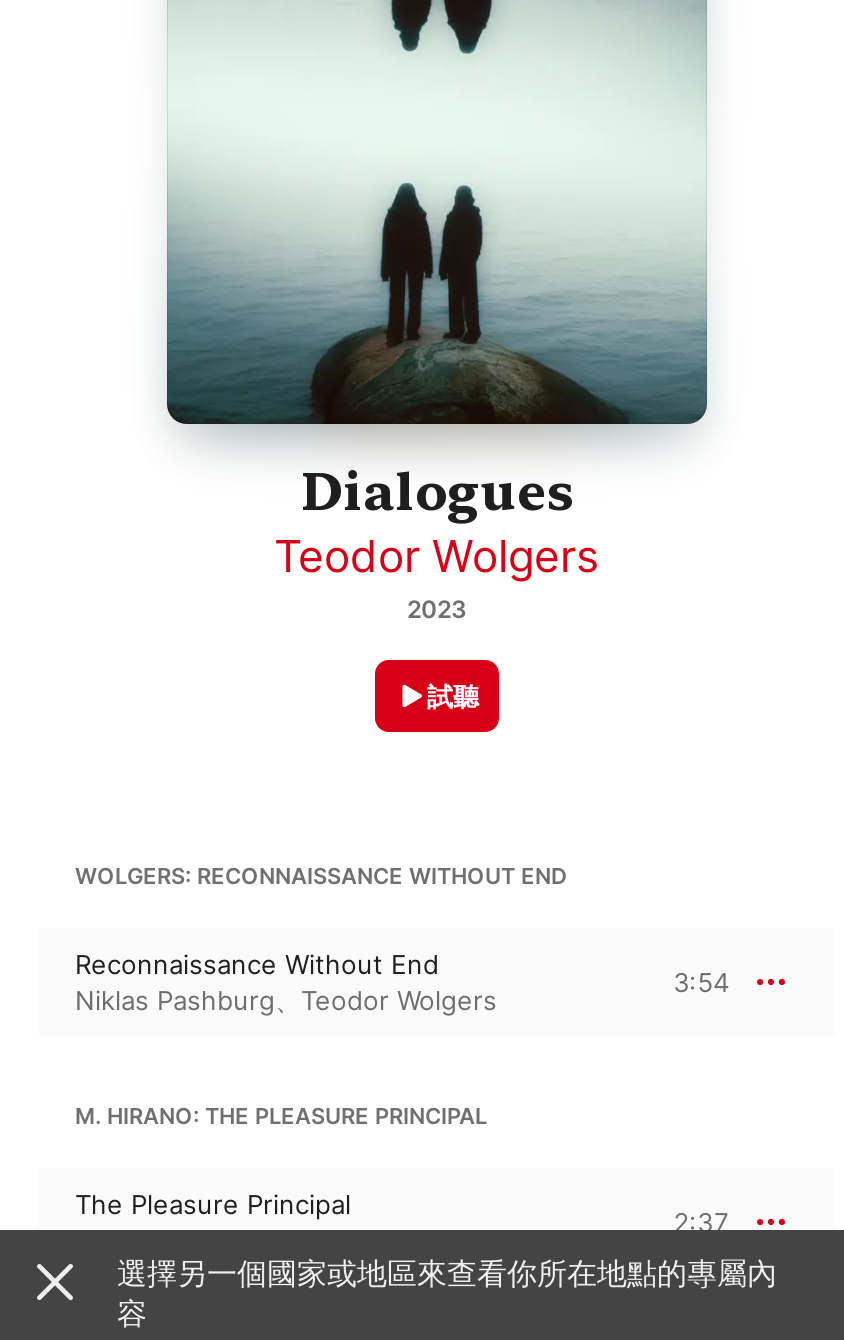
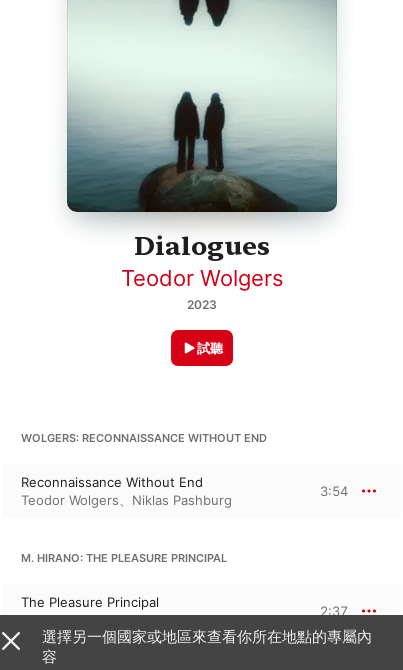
- Niklas Pashburg、Teodor Wolgers
+ Teodor Wolgers、Niklas Pashburg
